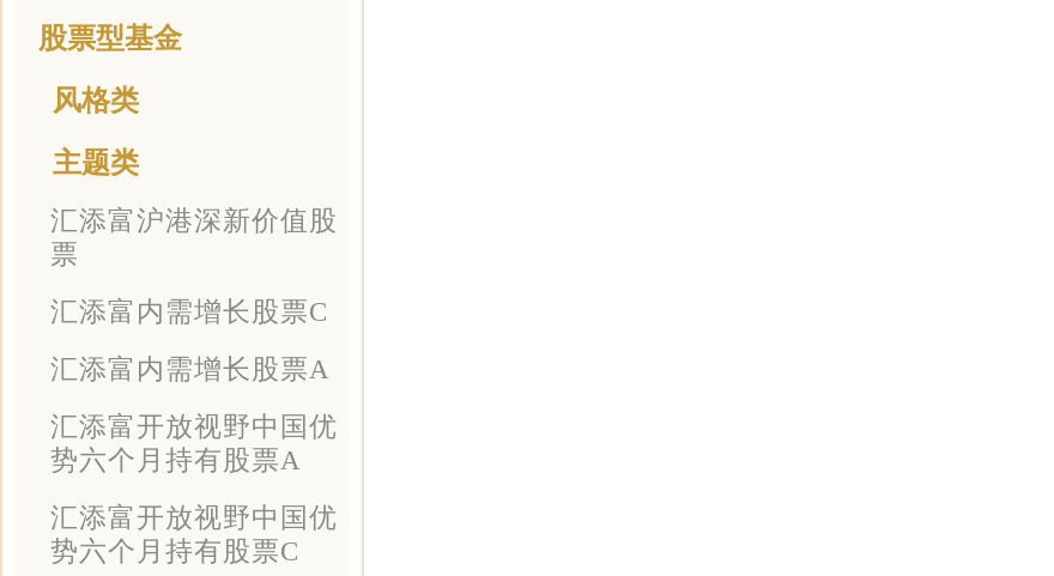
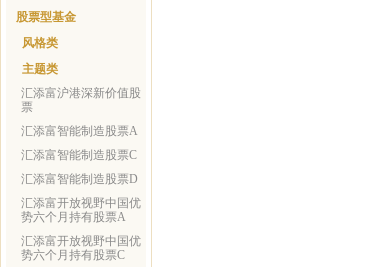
- 汇添富内需增长股票C
- 汇添富内需增长股票A
+ 汇添富智能制造股票A
+ 汇添富智能制造股票C
+ 汇添富智能制造股票D
